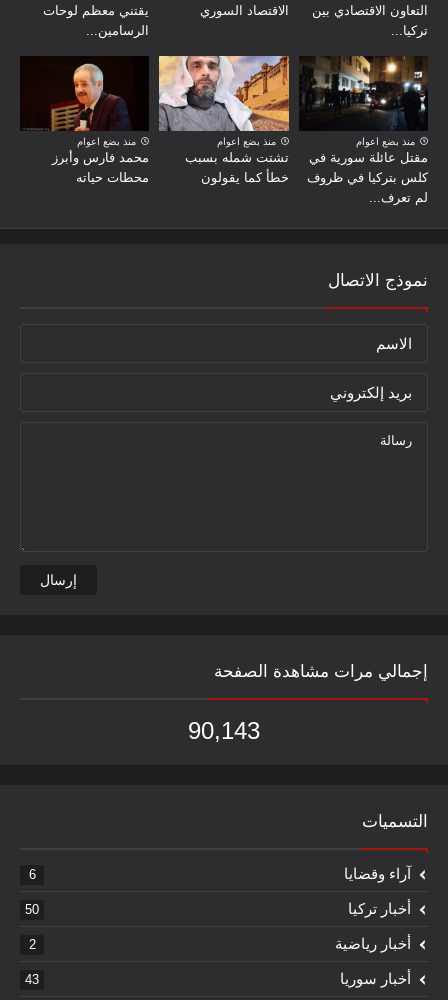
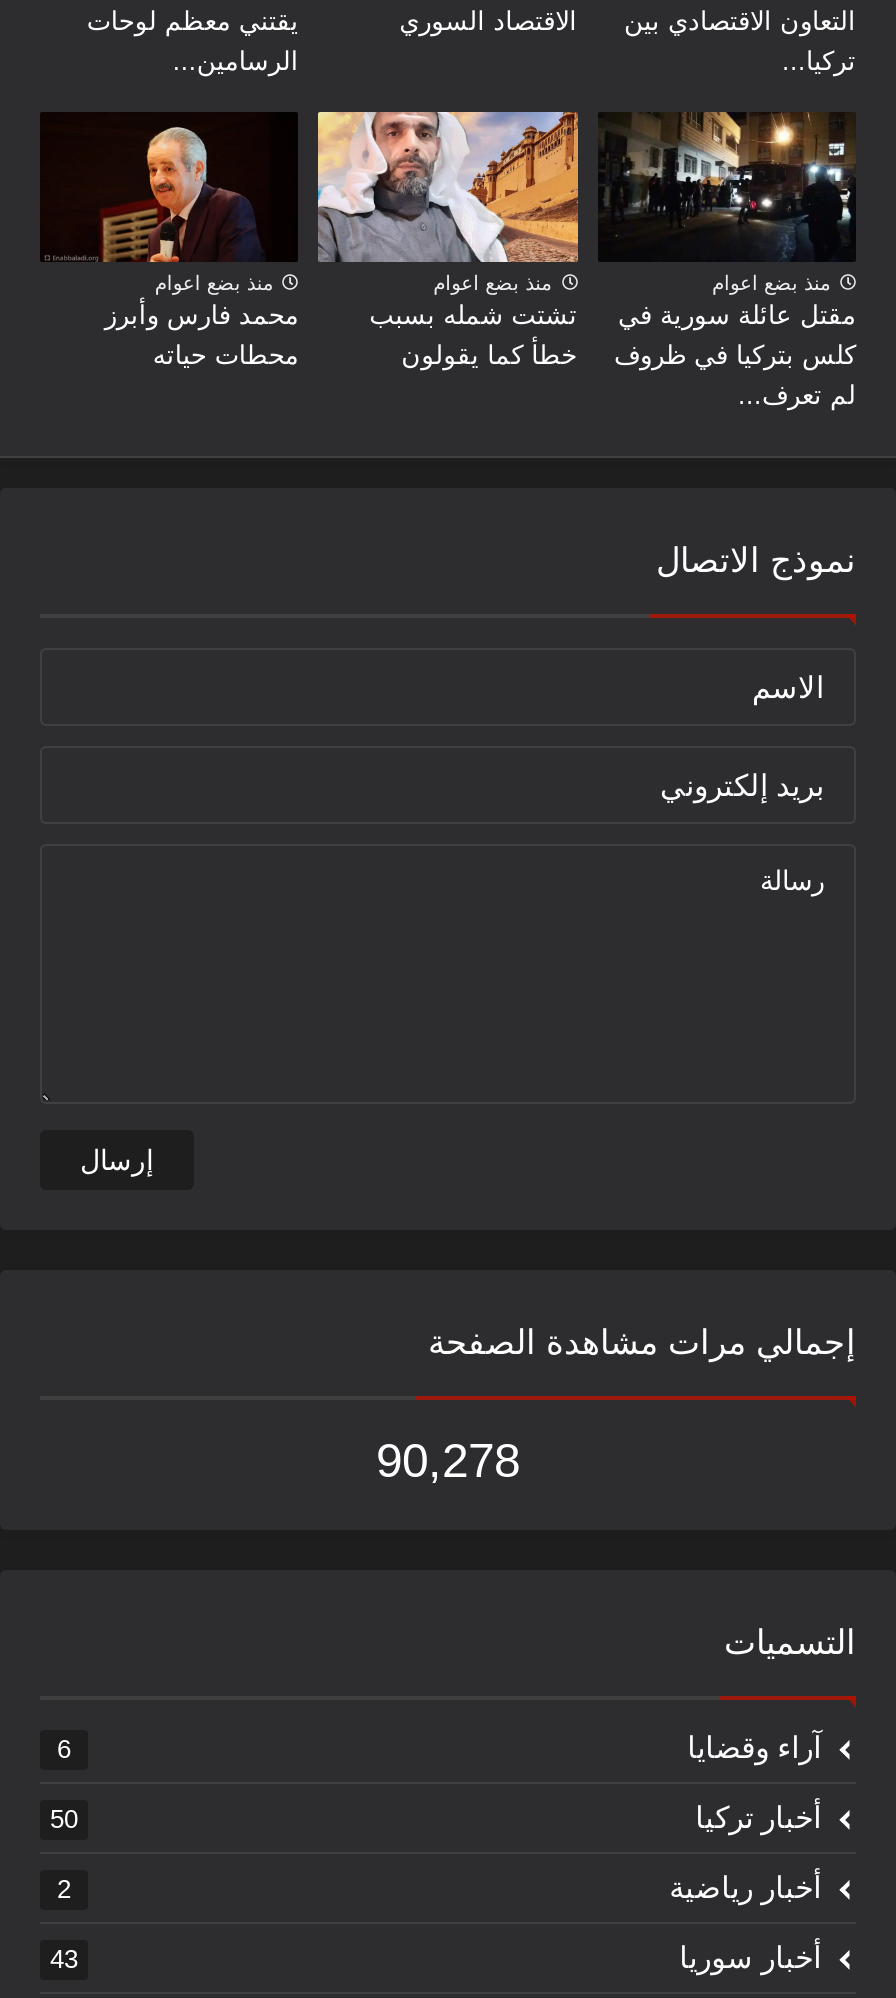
- 90,143
+ 90,278
